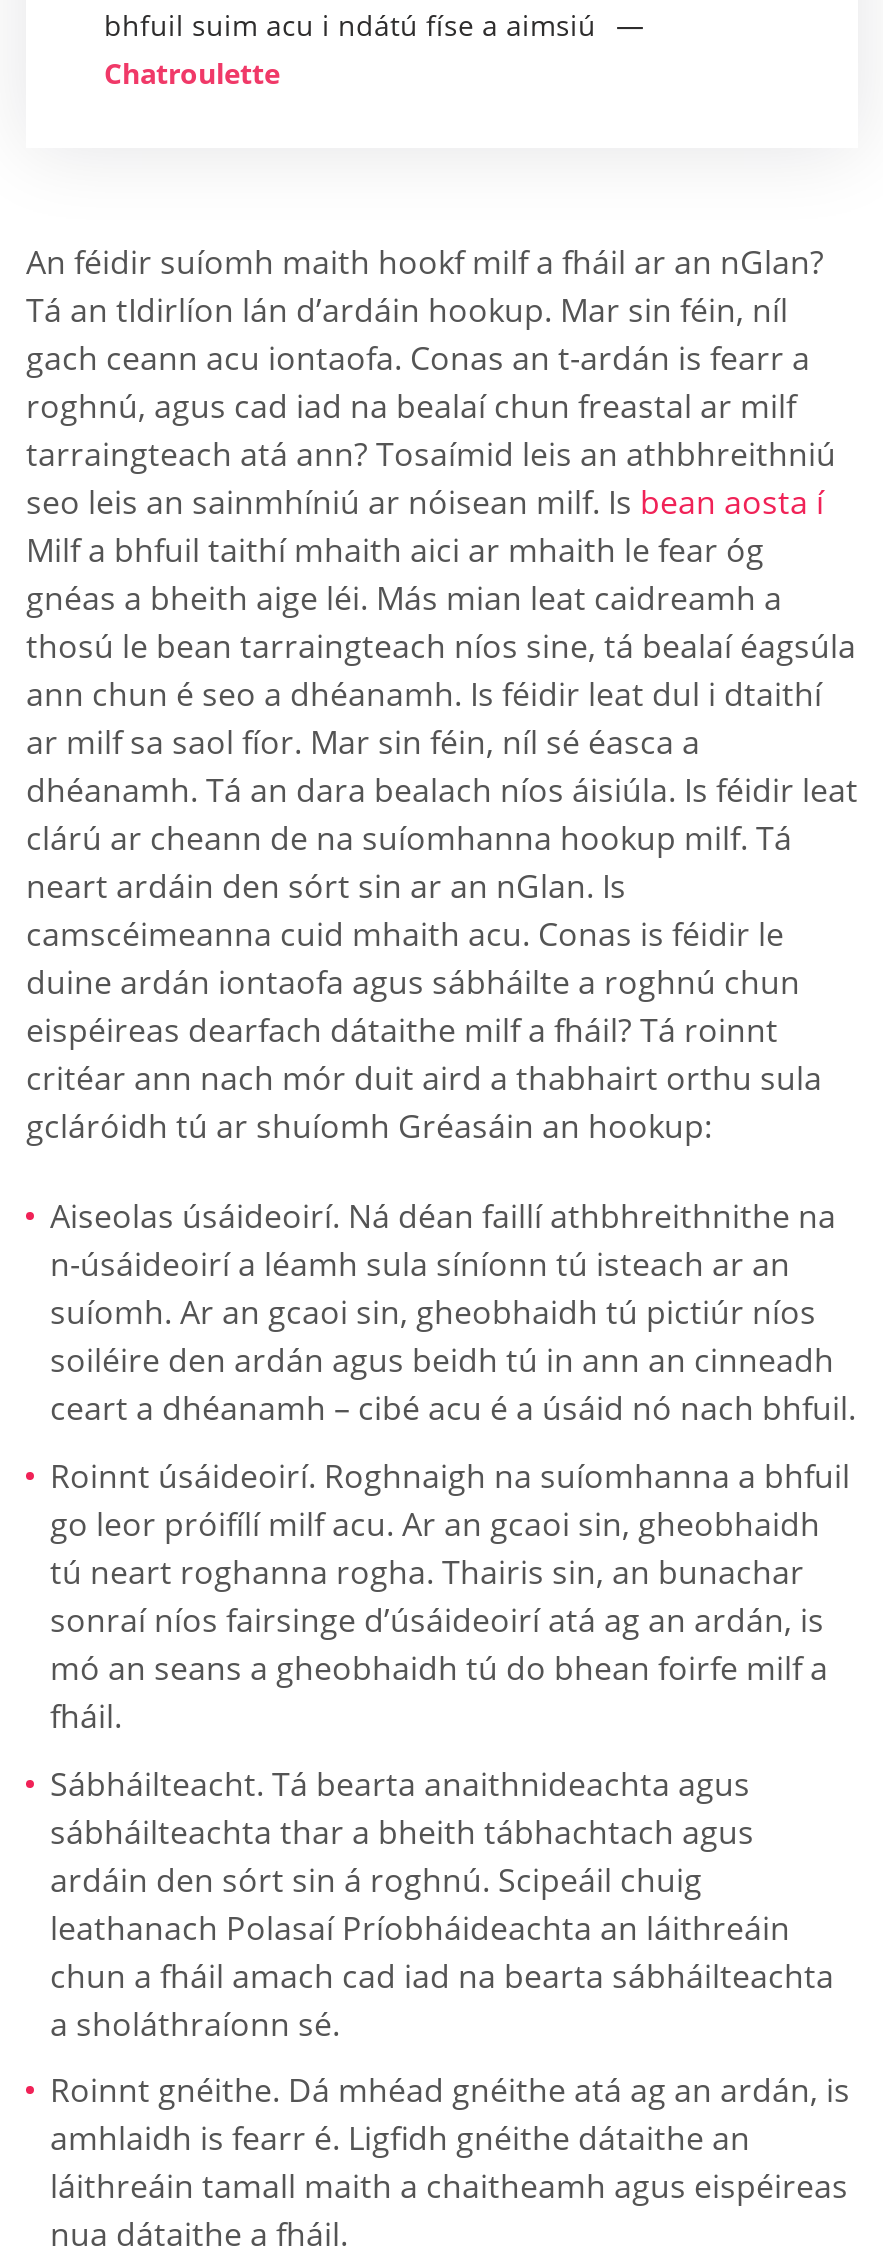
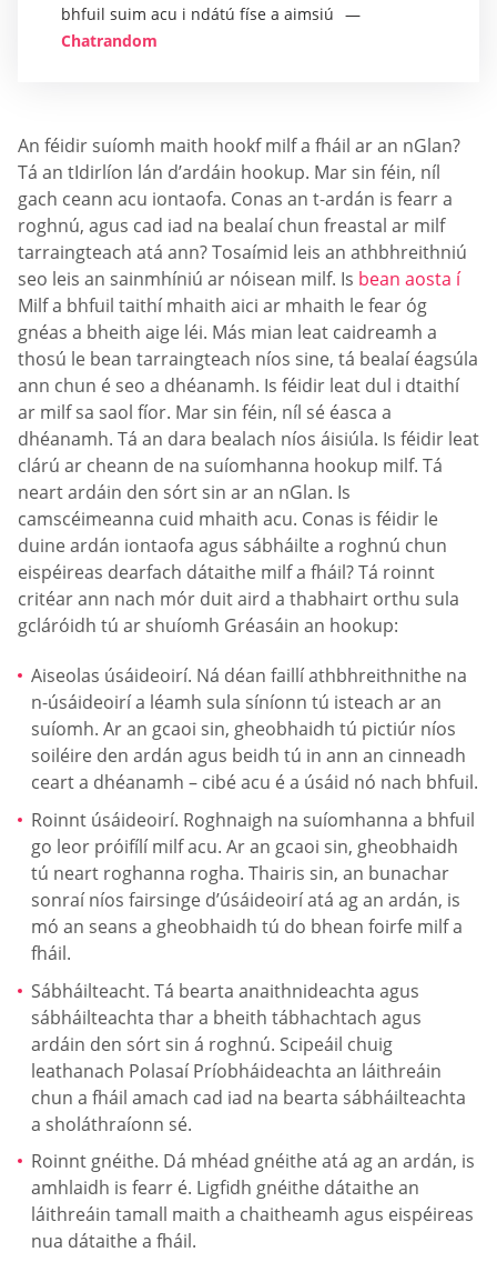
- Chatroulette
+ Chatrandom
